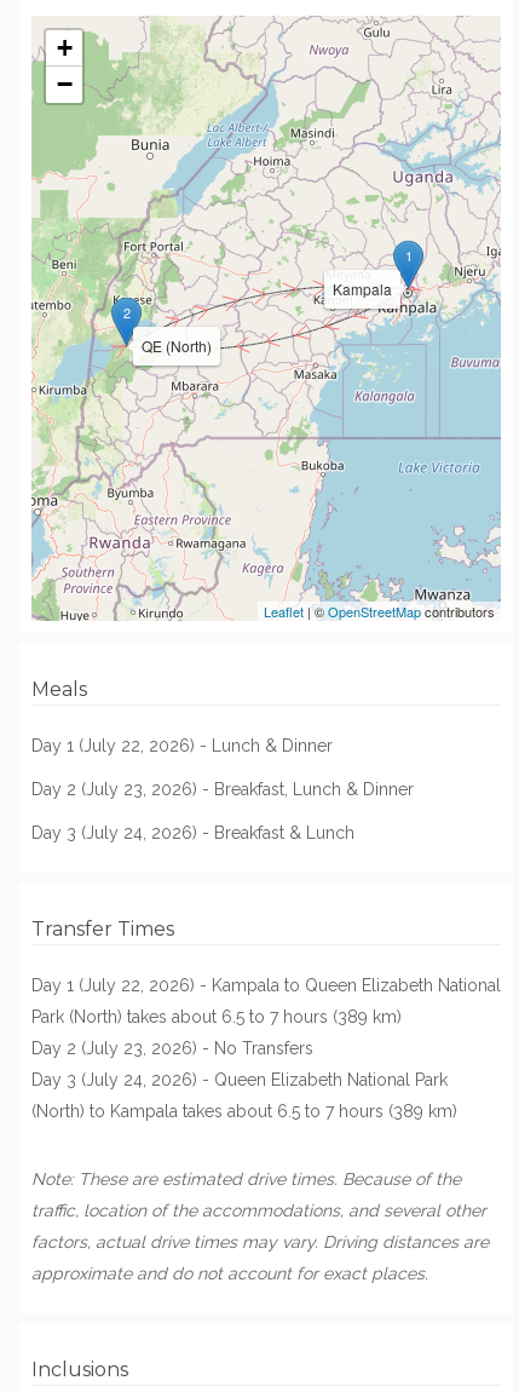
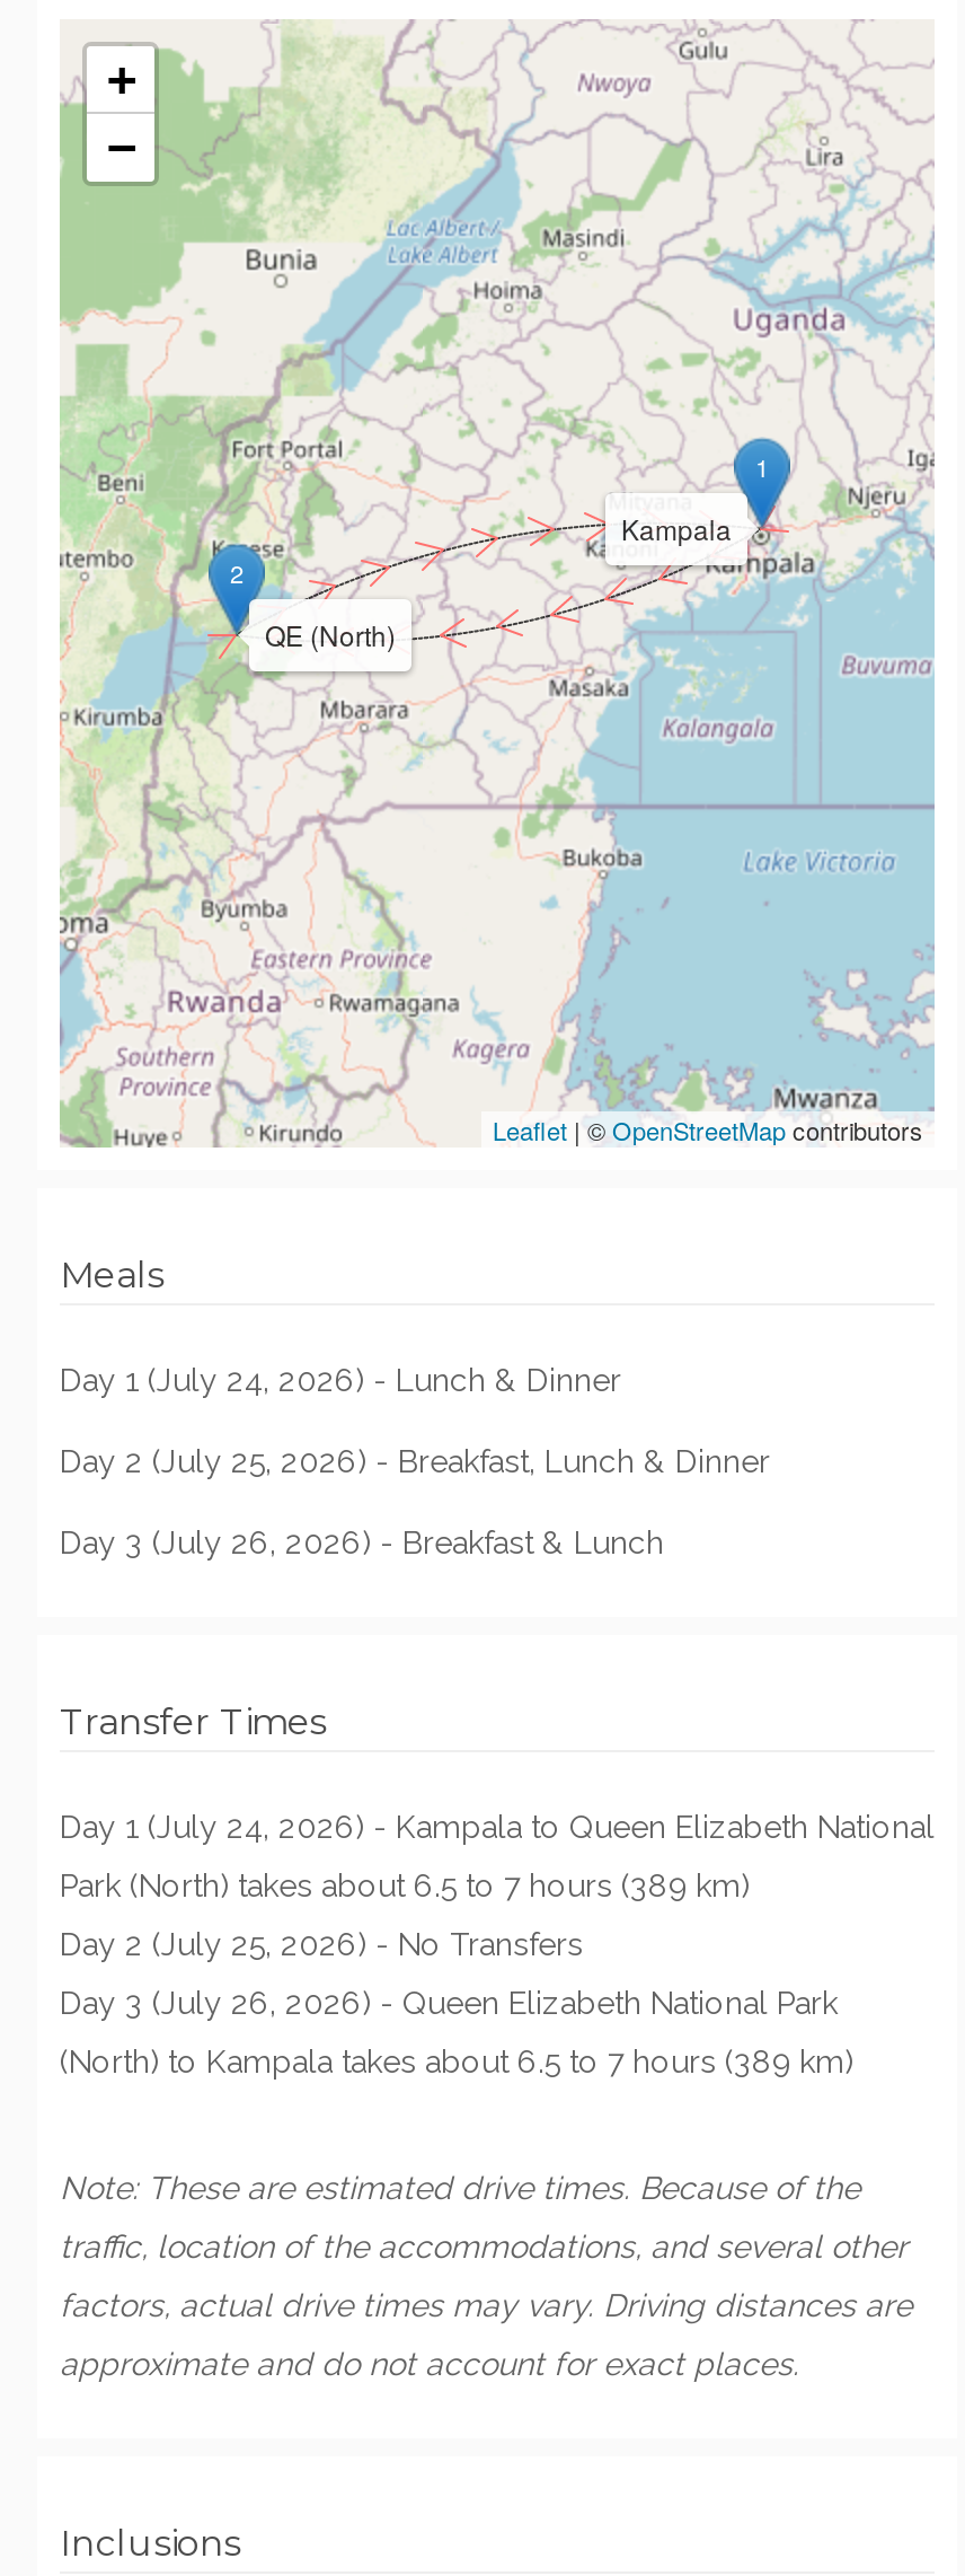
- Day 1 (July 22, 2026) - Lunch & Dinner
+ Day 1 (July 24, 2026) - Lunch & Dinner

- Day 2 (July 23, 2026) - Breakfast, Lunch & Dinner
+ Day 2 (July 25, 2026) - Breakfast, Lunch & Dinner

- Day 3 (July 24, 2026) - Breakfast & Lunch
+ Day 3 (July 26, 2026) - Breakfast & Lunch

- Day 1 (July 22, 2026) - Kampala to Queen Elizabeth National
+ Day 1 (July 24, 2026) - Kampala to Queen Elizabeth National

- Day 2 (July 23, 2026) - No Transfers
+ Day 2 (July 25, 2026) - No Transfers

- Day 3 (July 24, 2026) - Queen Elizabeth National Park
+ Day 3 (July 26, 2026) - Queen Elizabeth National Park
